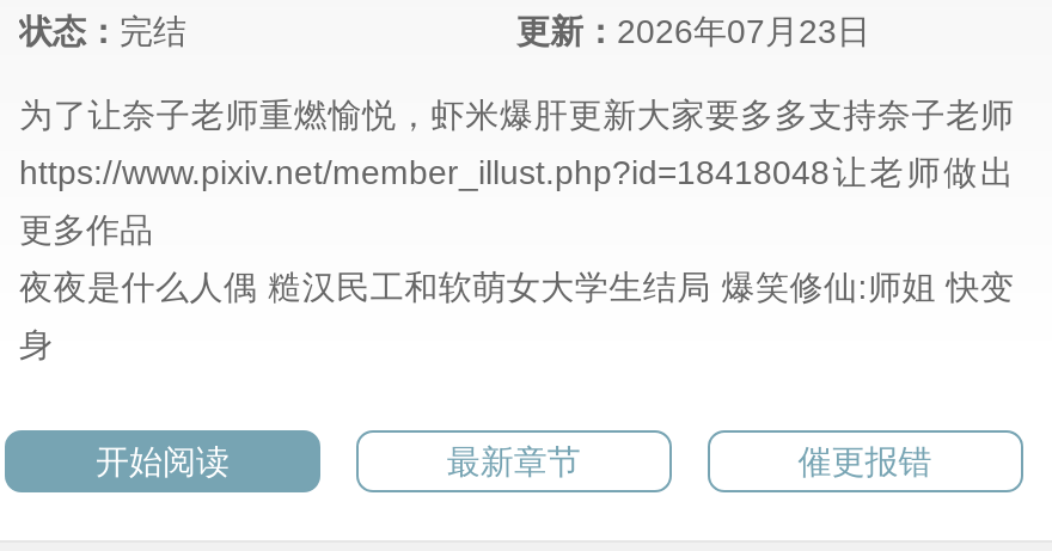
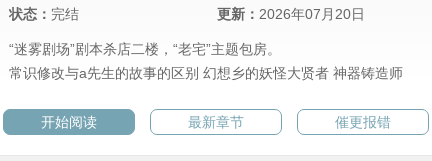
- 更新：2026年07月23日
- 为了让奈子老师重燃愉悦，虾米爆肝更新大家要多多支持奈子老师
- https://www.pixiv.net/member_illust.php?id=18418048让老师做出
- 更多作品
- 夜夜是什么人偶 糙汉民工和软萌女大学生结局 爆笑修仙:师姐 快变
- 身
+ 更新：2026年07月20日
+ “迷雾剧场”剧本杀店二楼，“老宅”主题包房。
+ 常识修改与a先生的故事的区别 幻想乡的妖怪大贤者 神器铸造师
